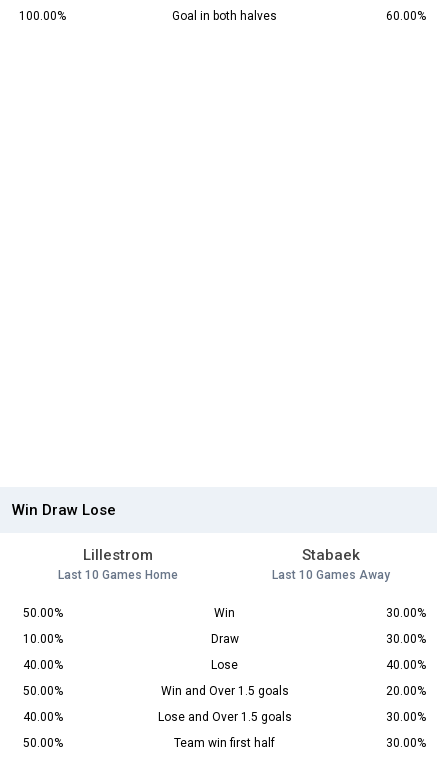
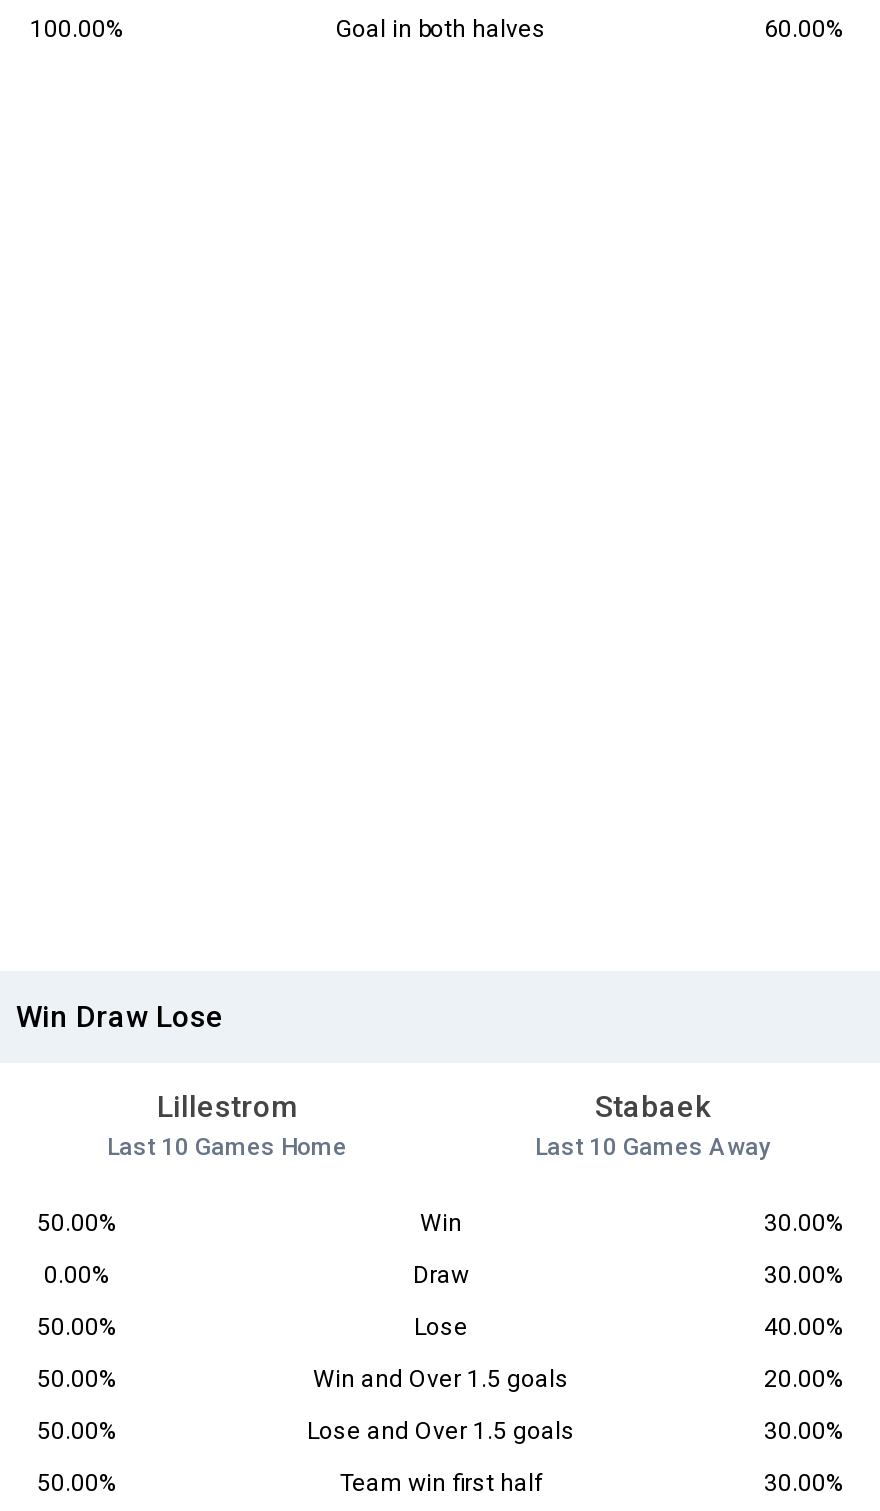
- 10.00%
+ 0.00%

- 40.00%
+ 50.00%

- 40.00%
+ 50.00%
